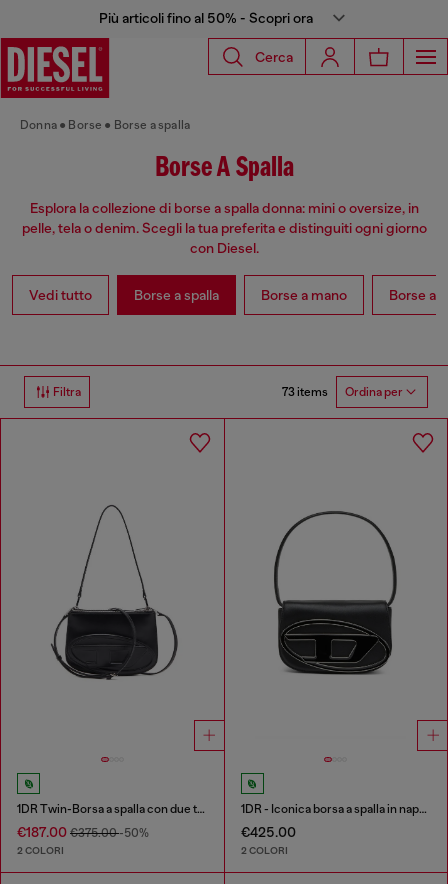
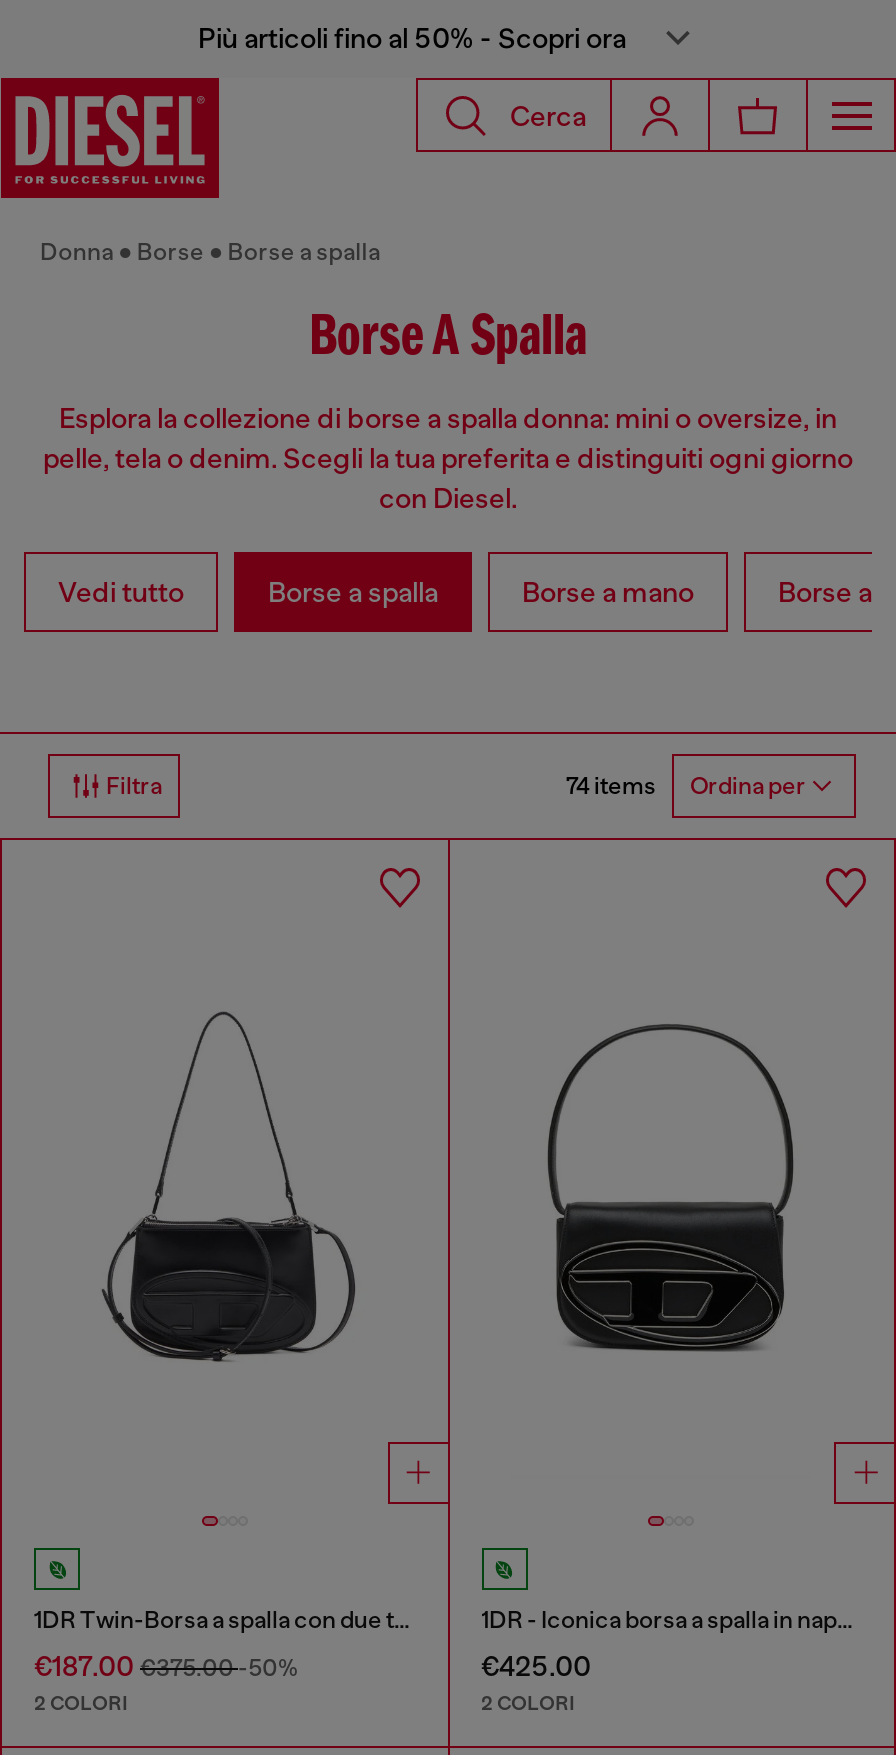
- 73 items Ordina per
+ 74 items Ordina per
